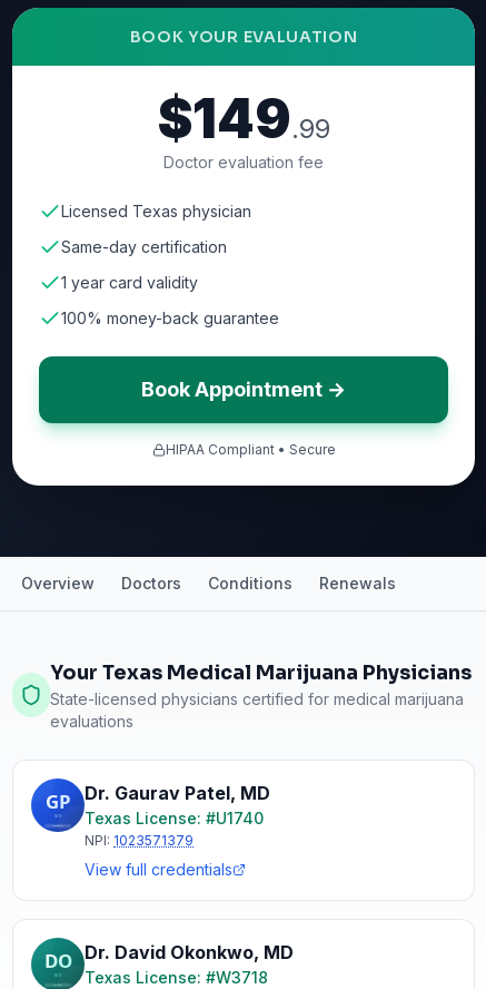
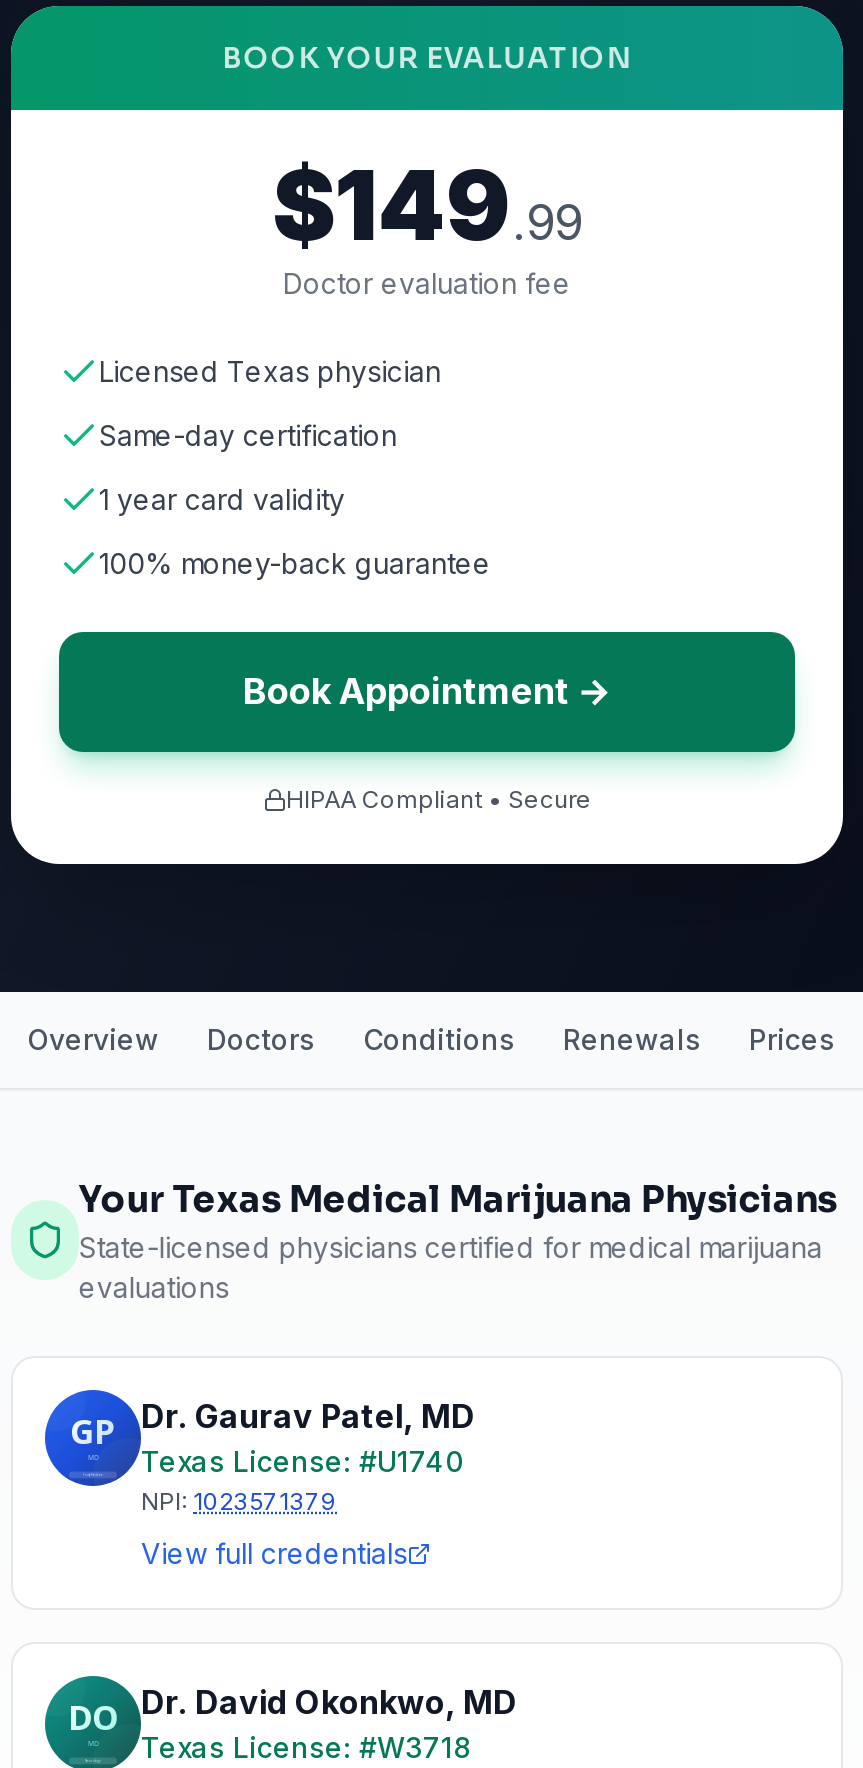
+ Prices
